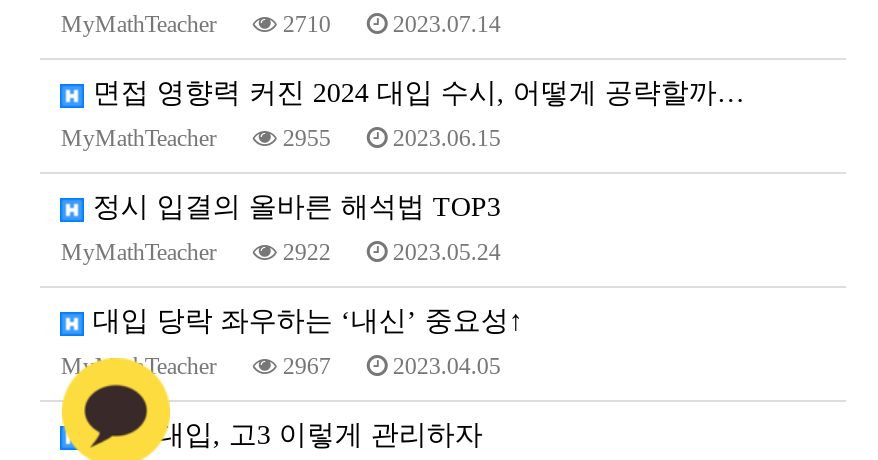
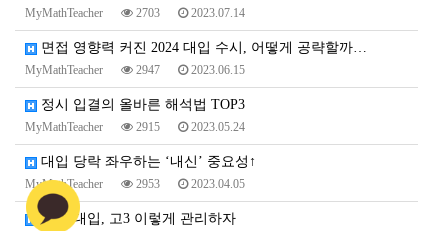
- MyMathTeacher 2710 2023.07.14
+ MyMathTeacher 2703 2023.07.14

- MyMathTeacher 2955 2023.06.15
+ MyMathTeacher 2947 2023.06.15

- MyMathTeacher 2922 2023.05.24
+ MyMathTeacher 2915 2023.05.24

- 2967
+ 2953
